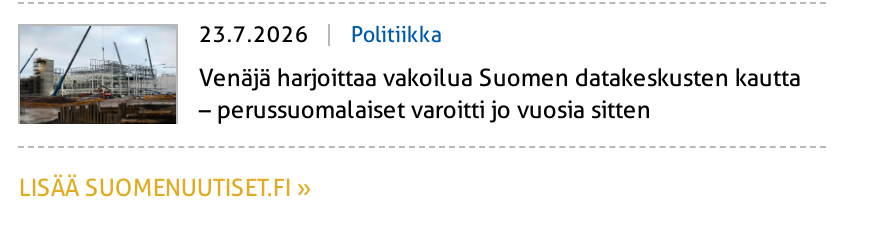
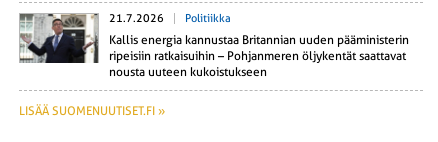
- [image]
- 23.7.2026 Politiikka
+ [image]
+ 21.7.2026 Politiikka

- Venäjä harjoittaa vakoilua Suomen datakeskusten kautta
- – perussuomalaiset varoitti jo vuosia sitten
+ Kallis energia kannustaa Britannian uuden pääministerin
+ ripeisiin ratkaisuihin – Pohjanmeren öljykentät saattavat
+ nousta uuteen kukoistukseen
